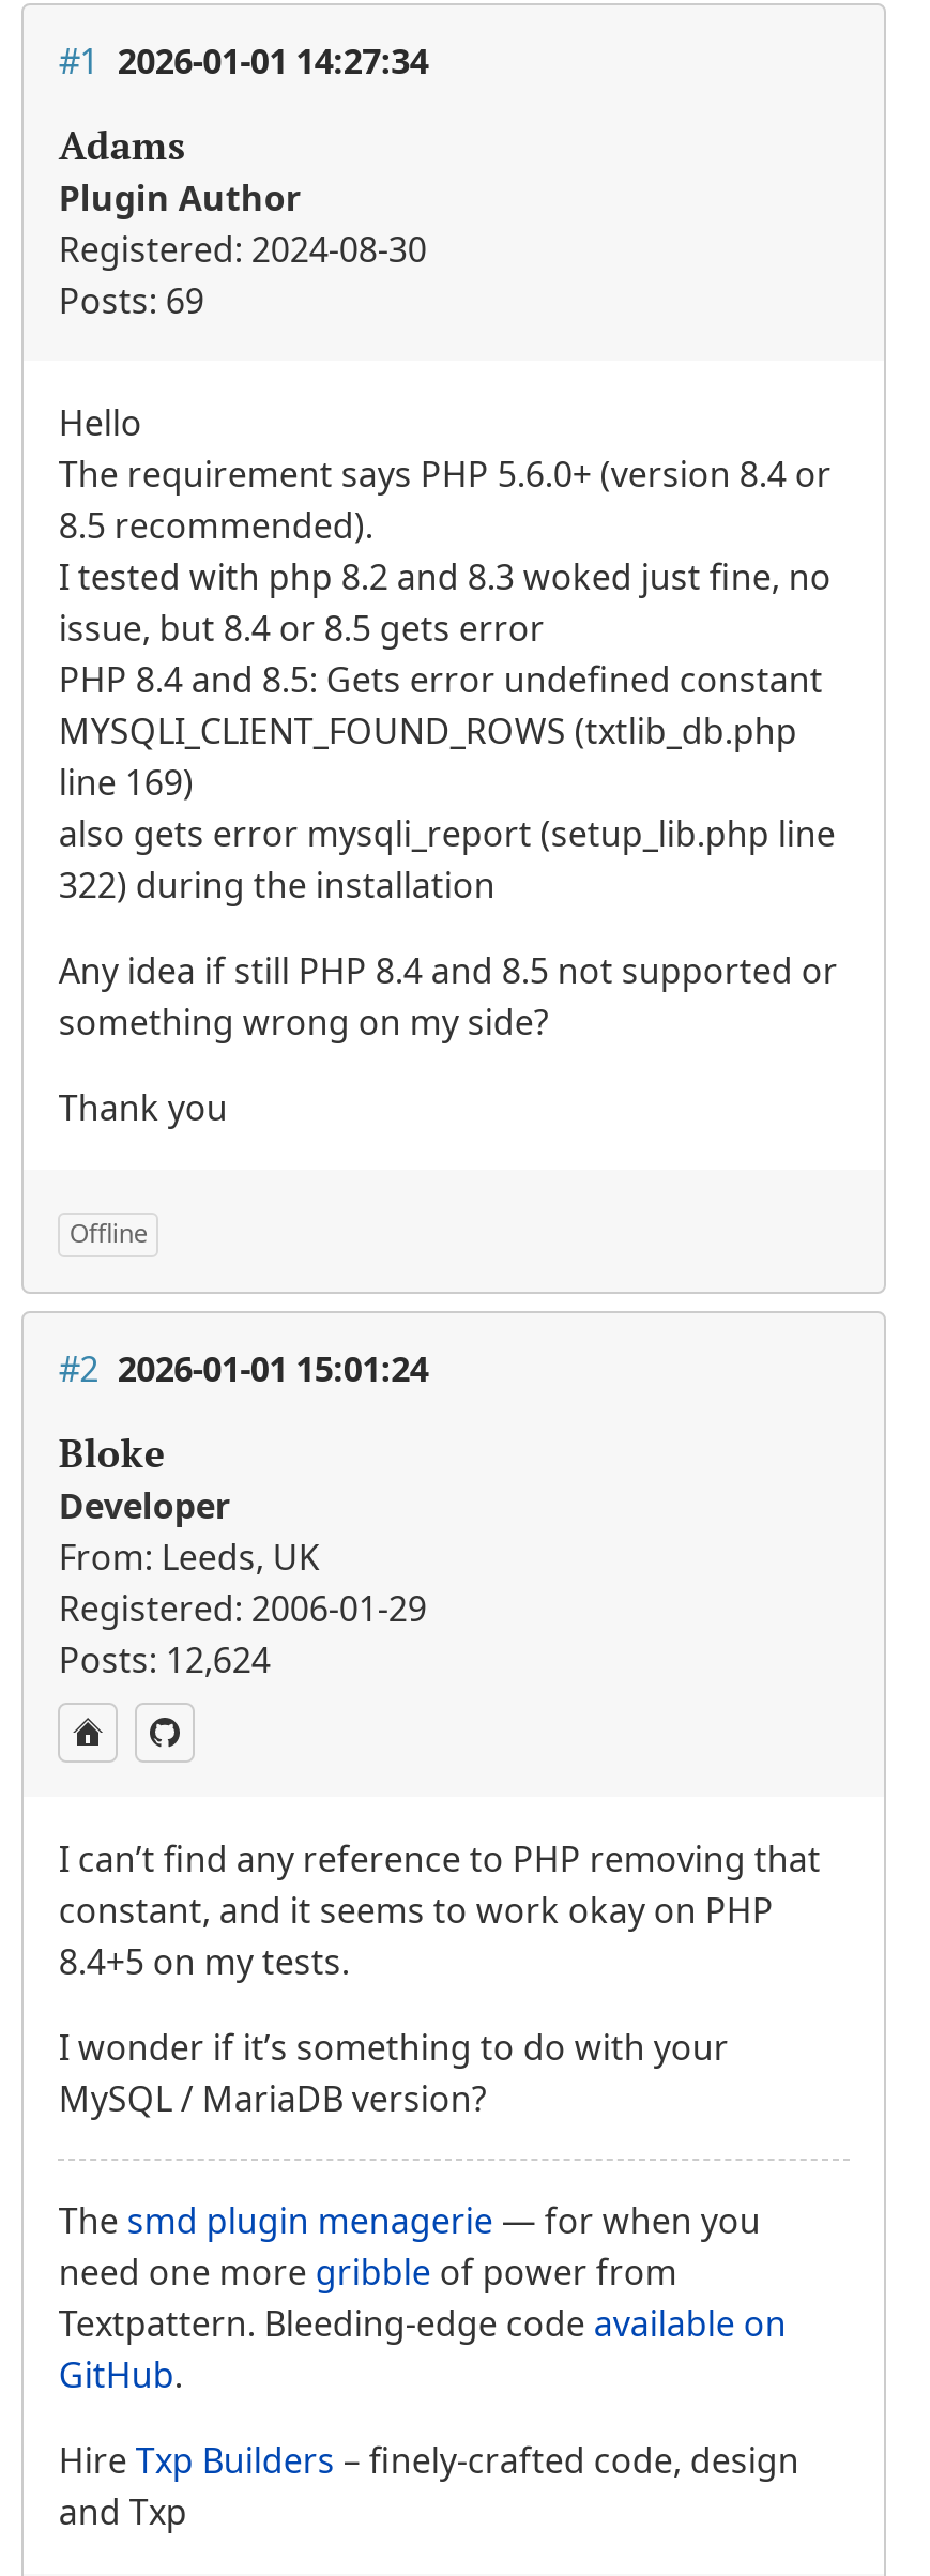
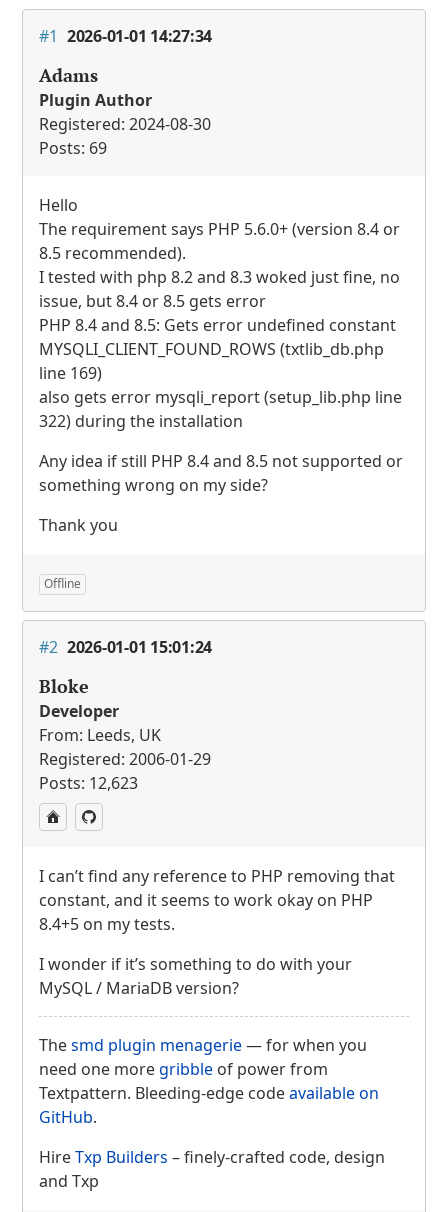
- Posts: 12,624
+ Posts: 12,623
